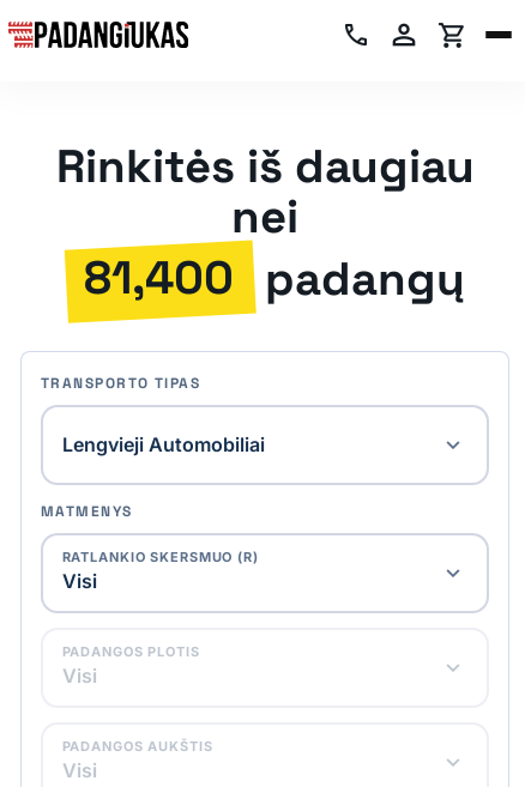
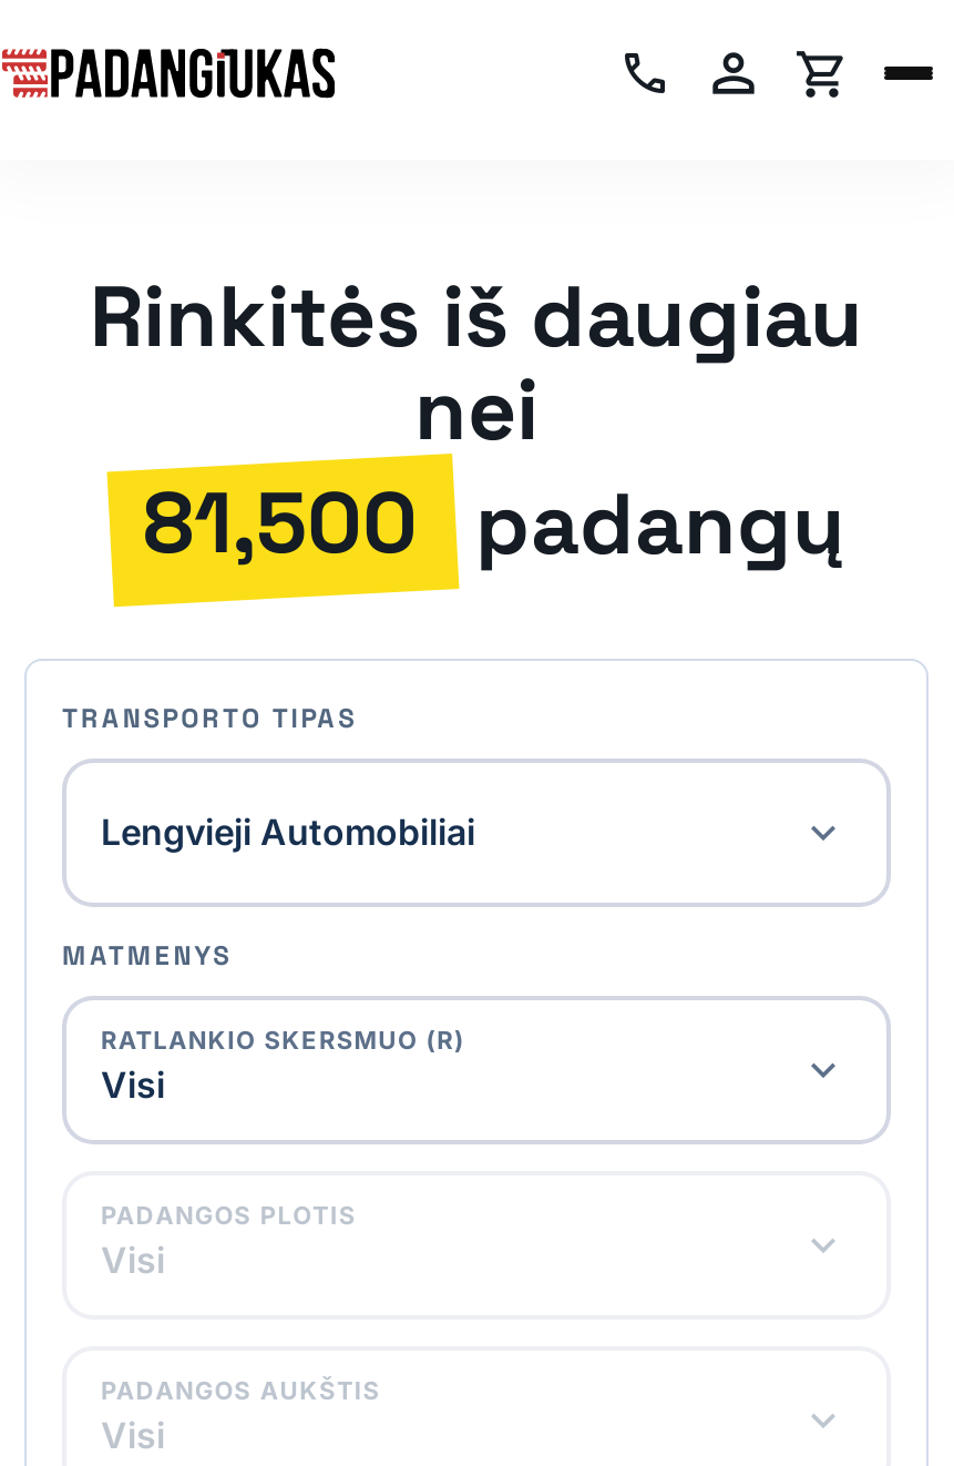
- 81,400 padangų
+ 81,500 padangų
